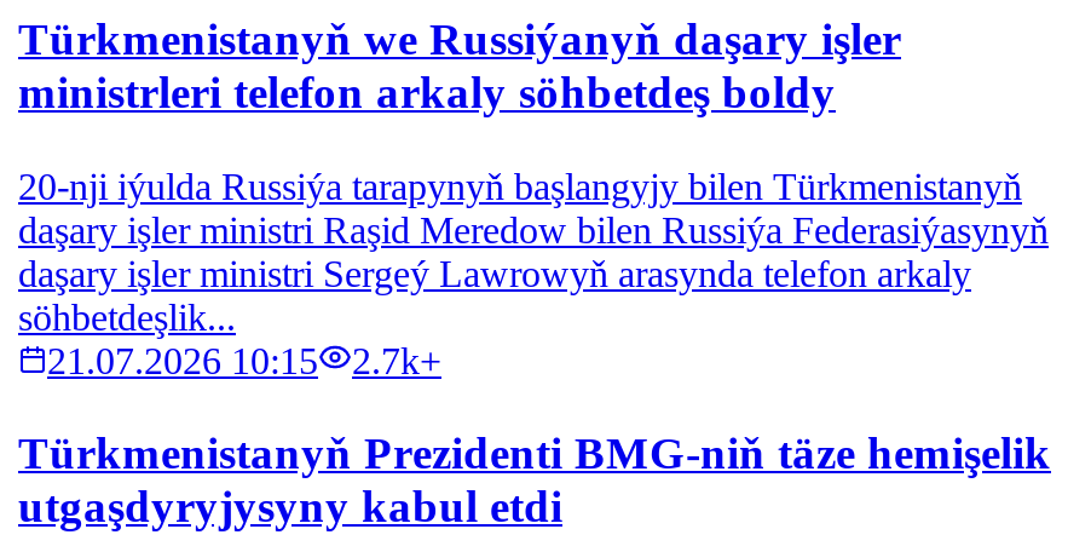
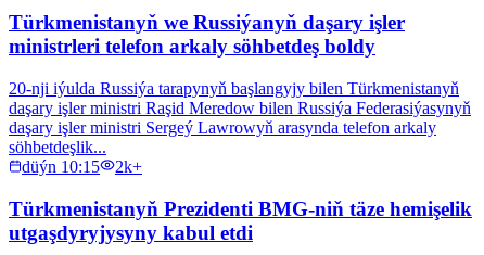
- 21.07.2026 10:15
- 2.7k+
+ düýn 10:15
+ 2k+
